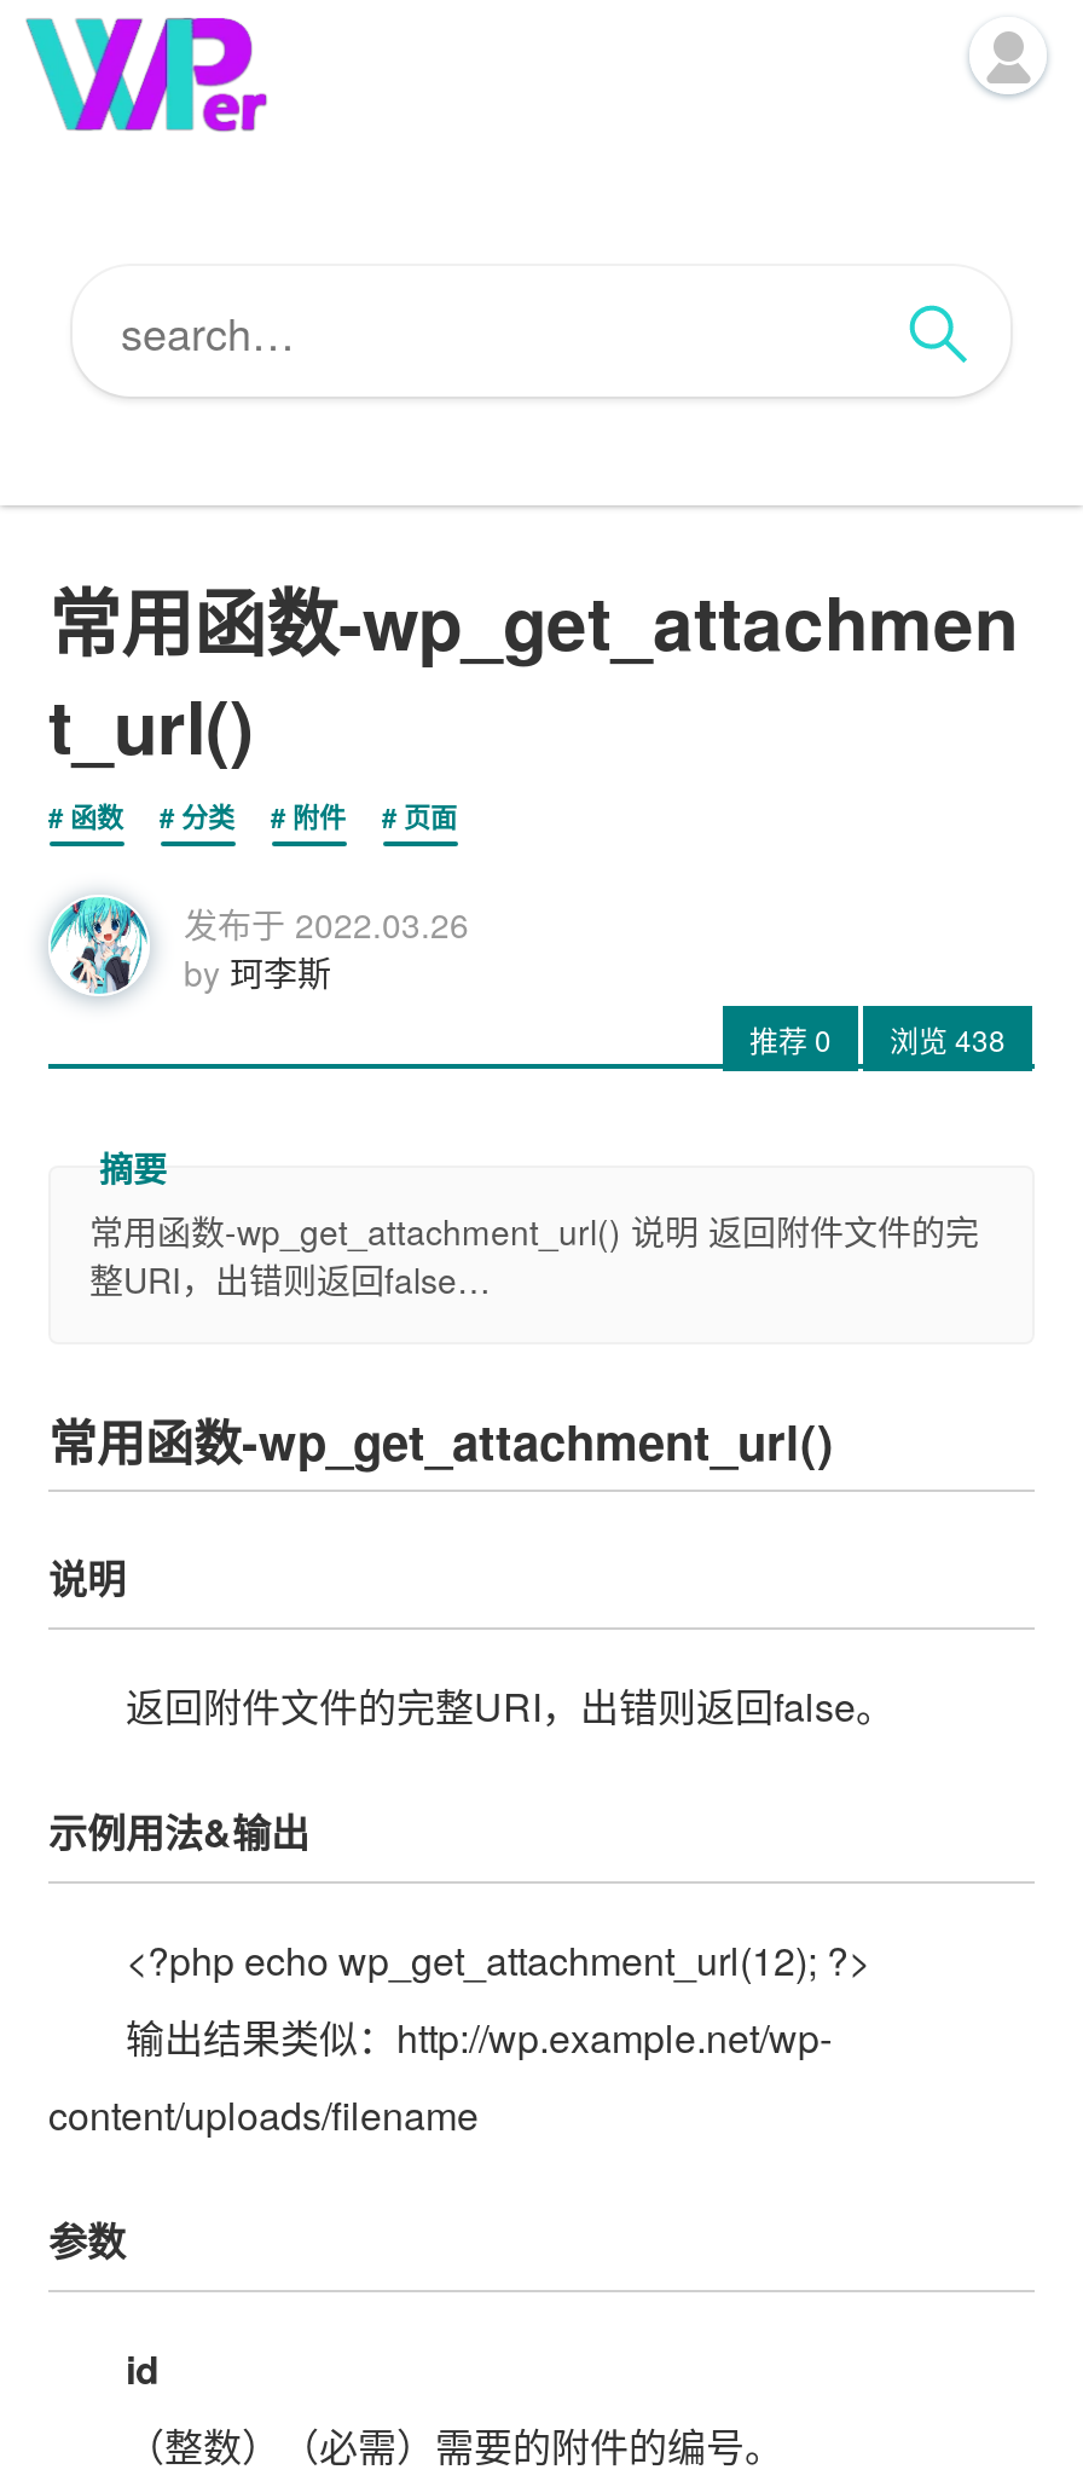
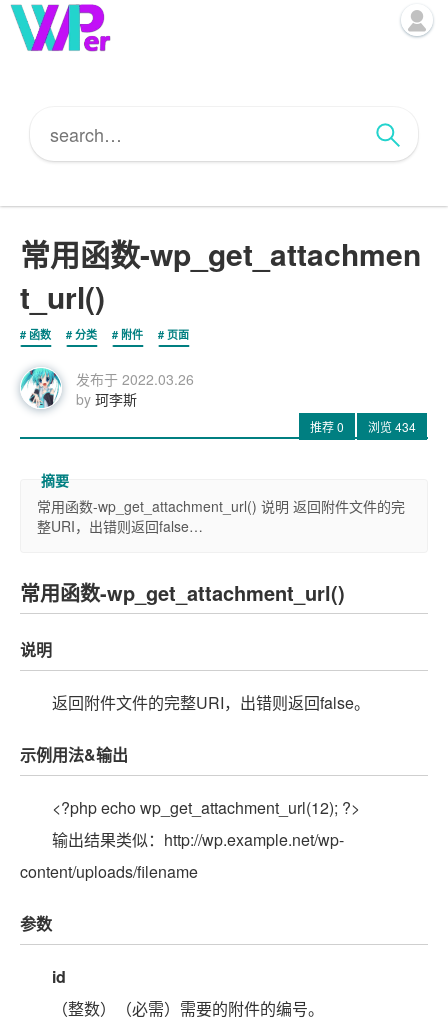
- 推荐0 浏览438
+ 推荐0 浏览434
